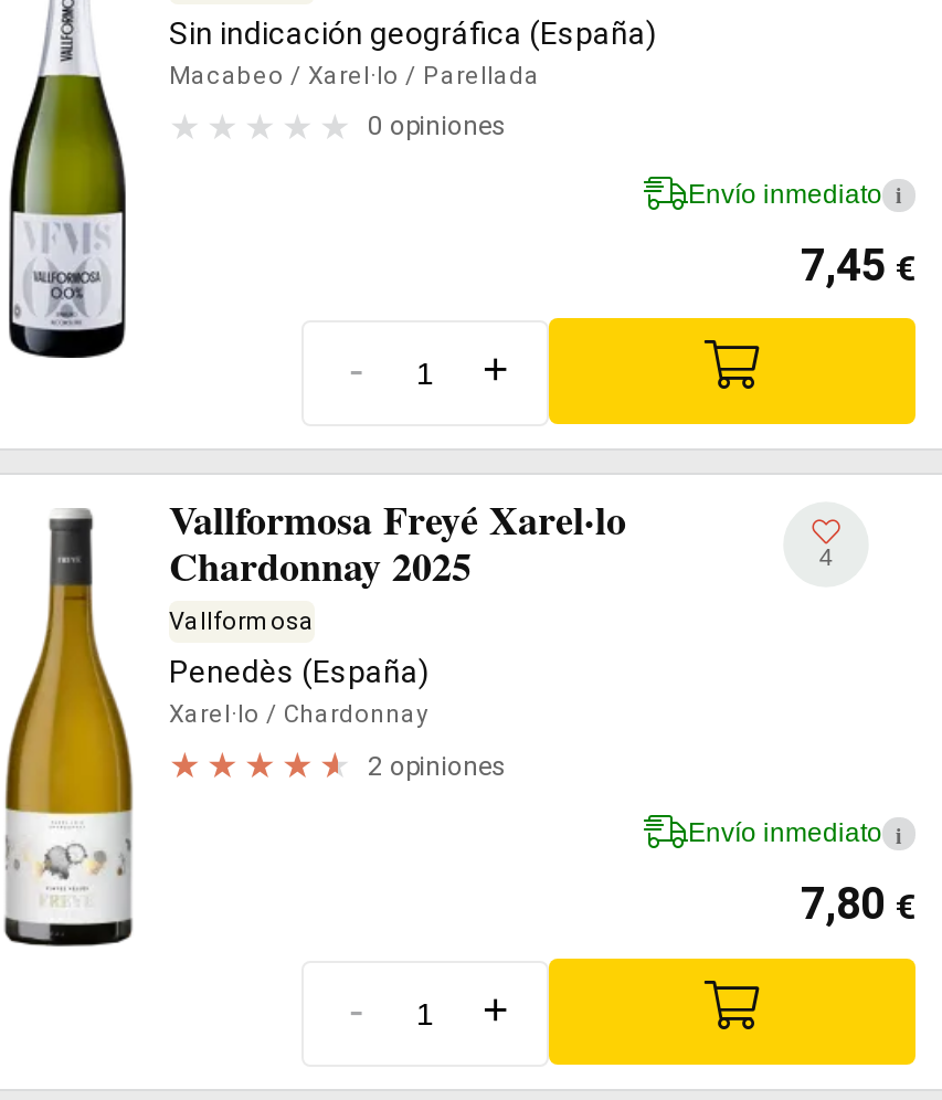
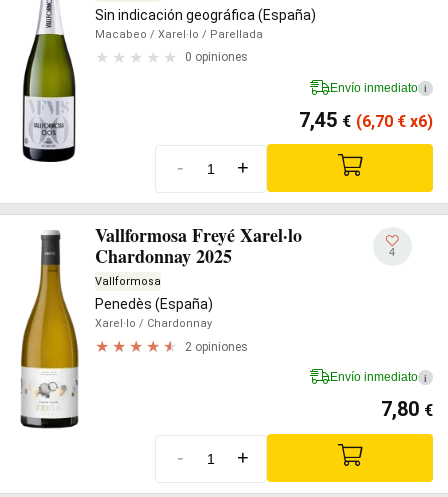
- 7,45 €
+ 7,45 € (6,70 €x6)
